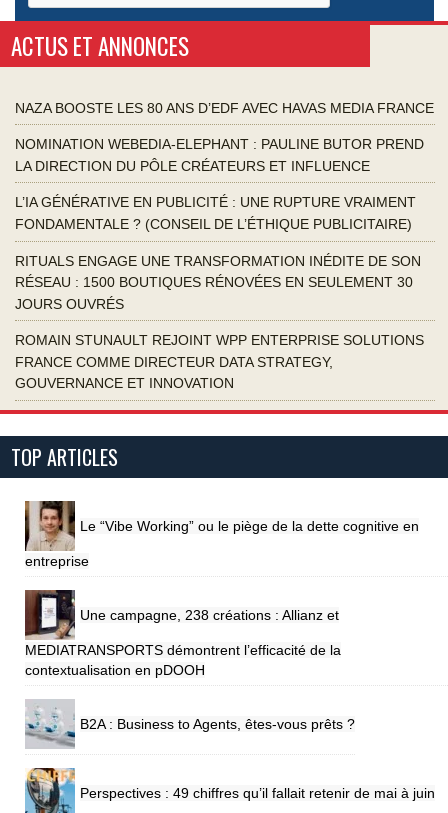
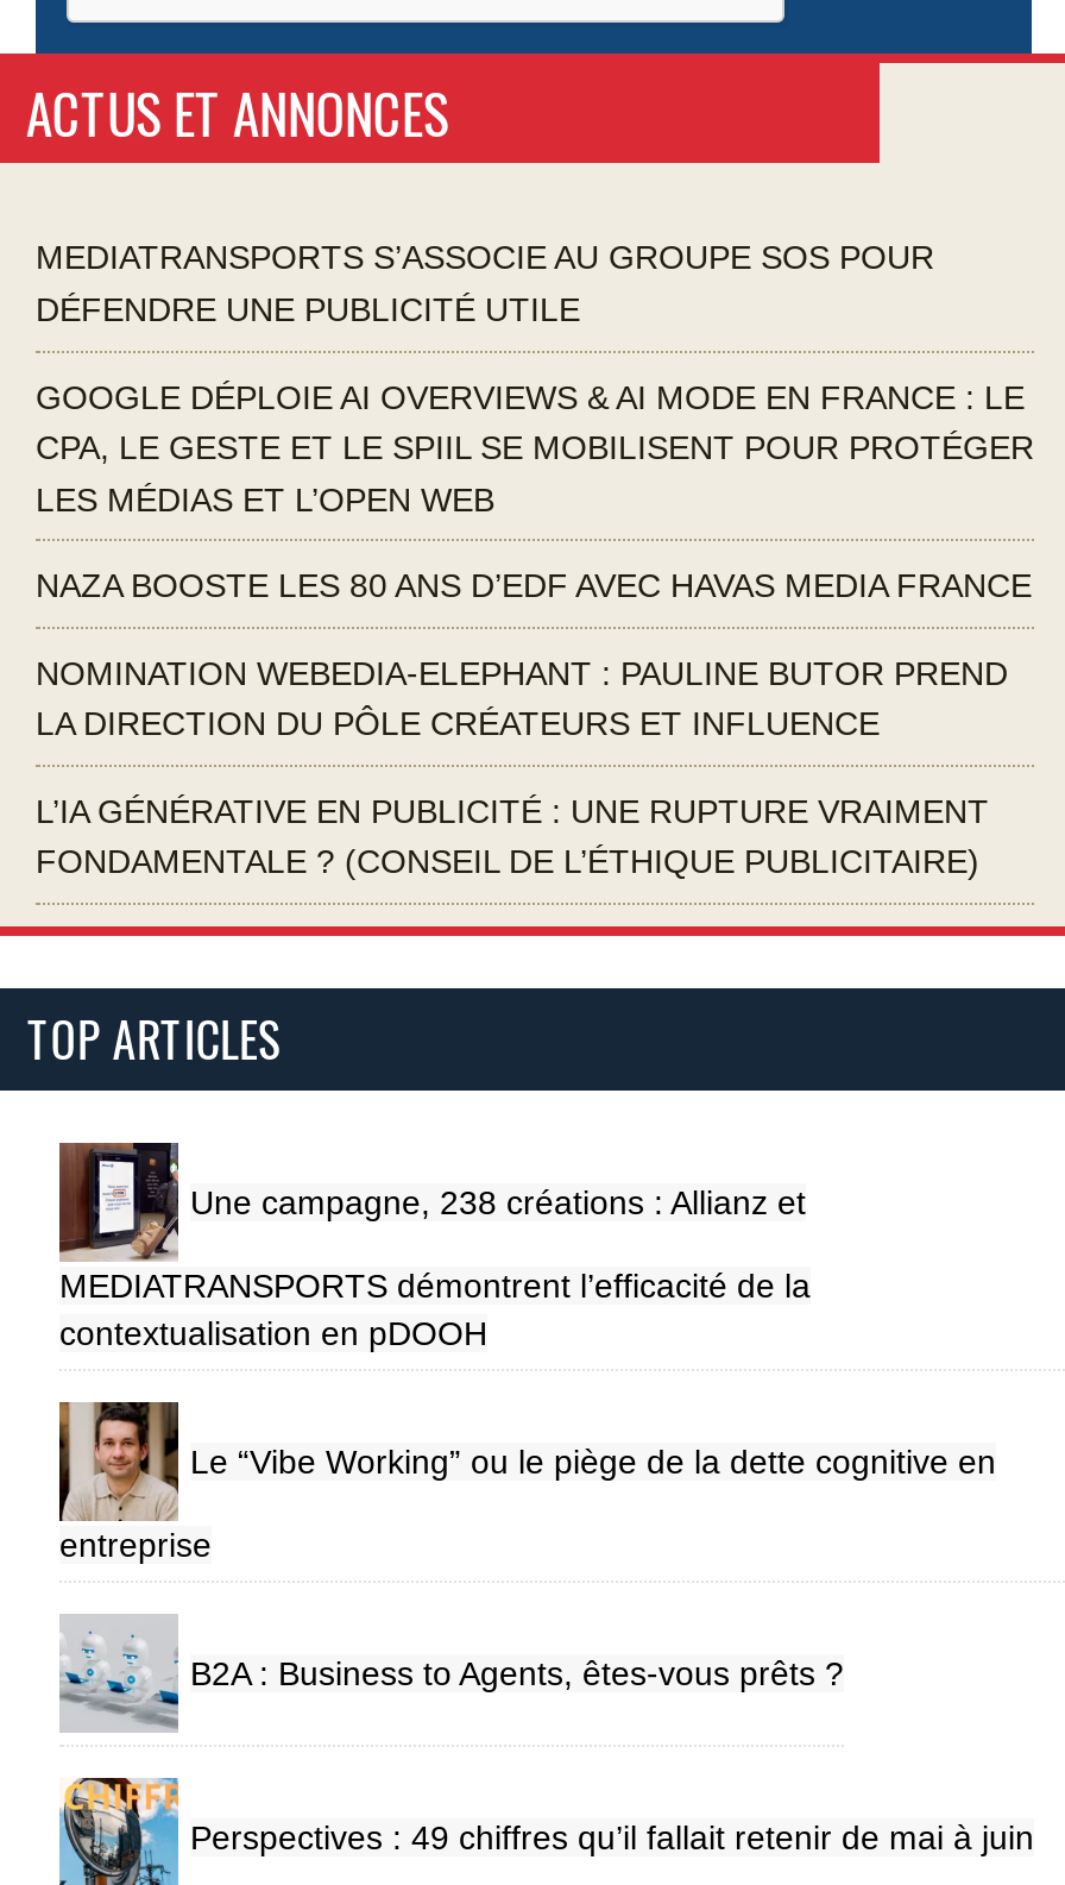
+ MEDIATRANSPORTS S’ASSOCIE AU GROUPE SOS POUR
+ DÉFENDRE UNE PUBLICITÉ UTILE
+ GOOGLE DÉPLOIE AI OVERVIEWS & AI MODE EN FRANCE : LE
+ CPA, LE GESTE ET LE SPIIL SE MOBILISENT POUR PROTÉGER
+ LES MÉDIAS ET L’OPEN WEB

moved down: NAZA BOOSTE LES 80 ANS D’EDF AVEC HAVAS MEDIA FRANCE | NOMINATION WEBEDIA-ELEPHANT : PAULINE BUTOR PREND | LA DIRECTION DU PÔLE CRÉATEURS ET INFLUENCE | L’IA GÉNÉRATIVE EN PUBLICITÉ : UNE RUPTURE VRAIMENT | FONDAMENTALE ? (CONSEIL DE L’ÉTHIQUE PUBLICITAIRE)

- RITUALS ENGAGE UNE TRANSFORMATION INÉDITE DE SON
- RÉSEAU : 1500 BOUTIQUES RÉNOVÉES EN SEULEMENT 30
- JOURS OUVRÉS
- ROMAIN STUNAULT REJOINT WPP ENTERPRISE SOLUTIONS
- FRANCE COMME DIRECTEUR DATA STRATEGY,
- GOUVERNANCE ET INNOVATION

moved down: [image] | Le “Vibe Working” ou le piège de la dette cognitive en | entreprise

moved up: [image] | Une campagne, 238 créations : Allianz et | MEDIATRANSPORTS démontrent l’efficacité de la | contextualisation en pDOOH
